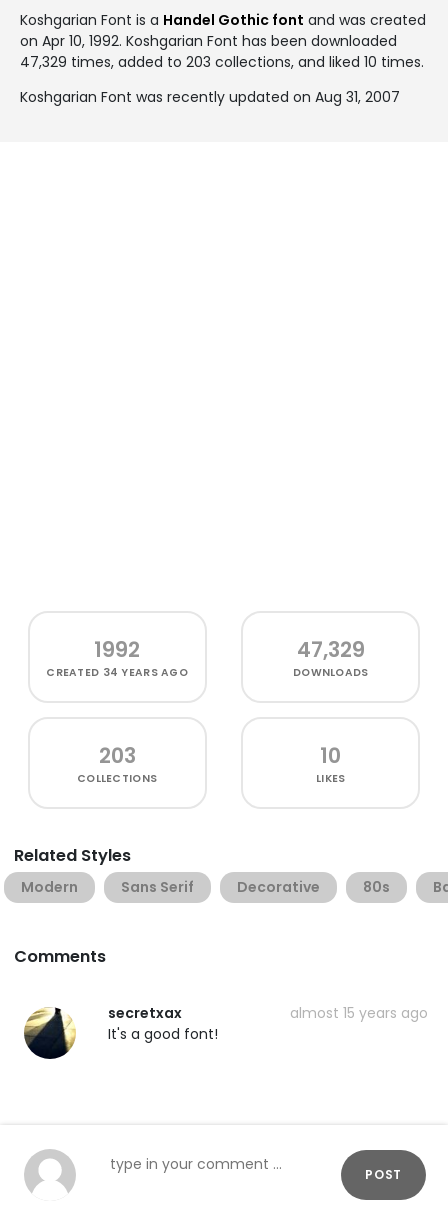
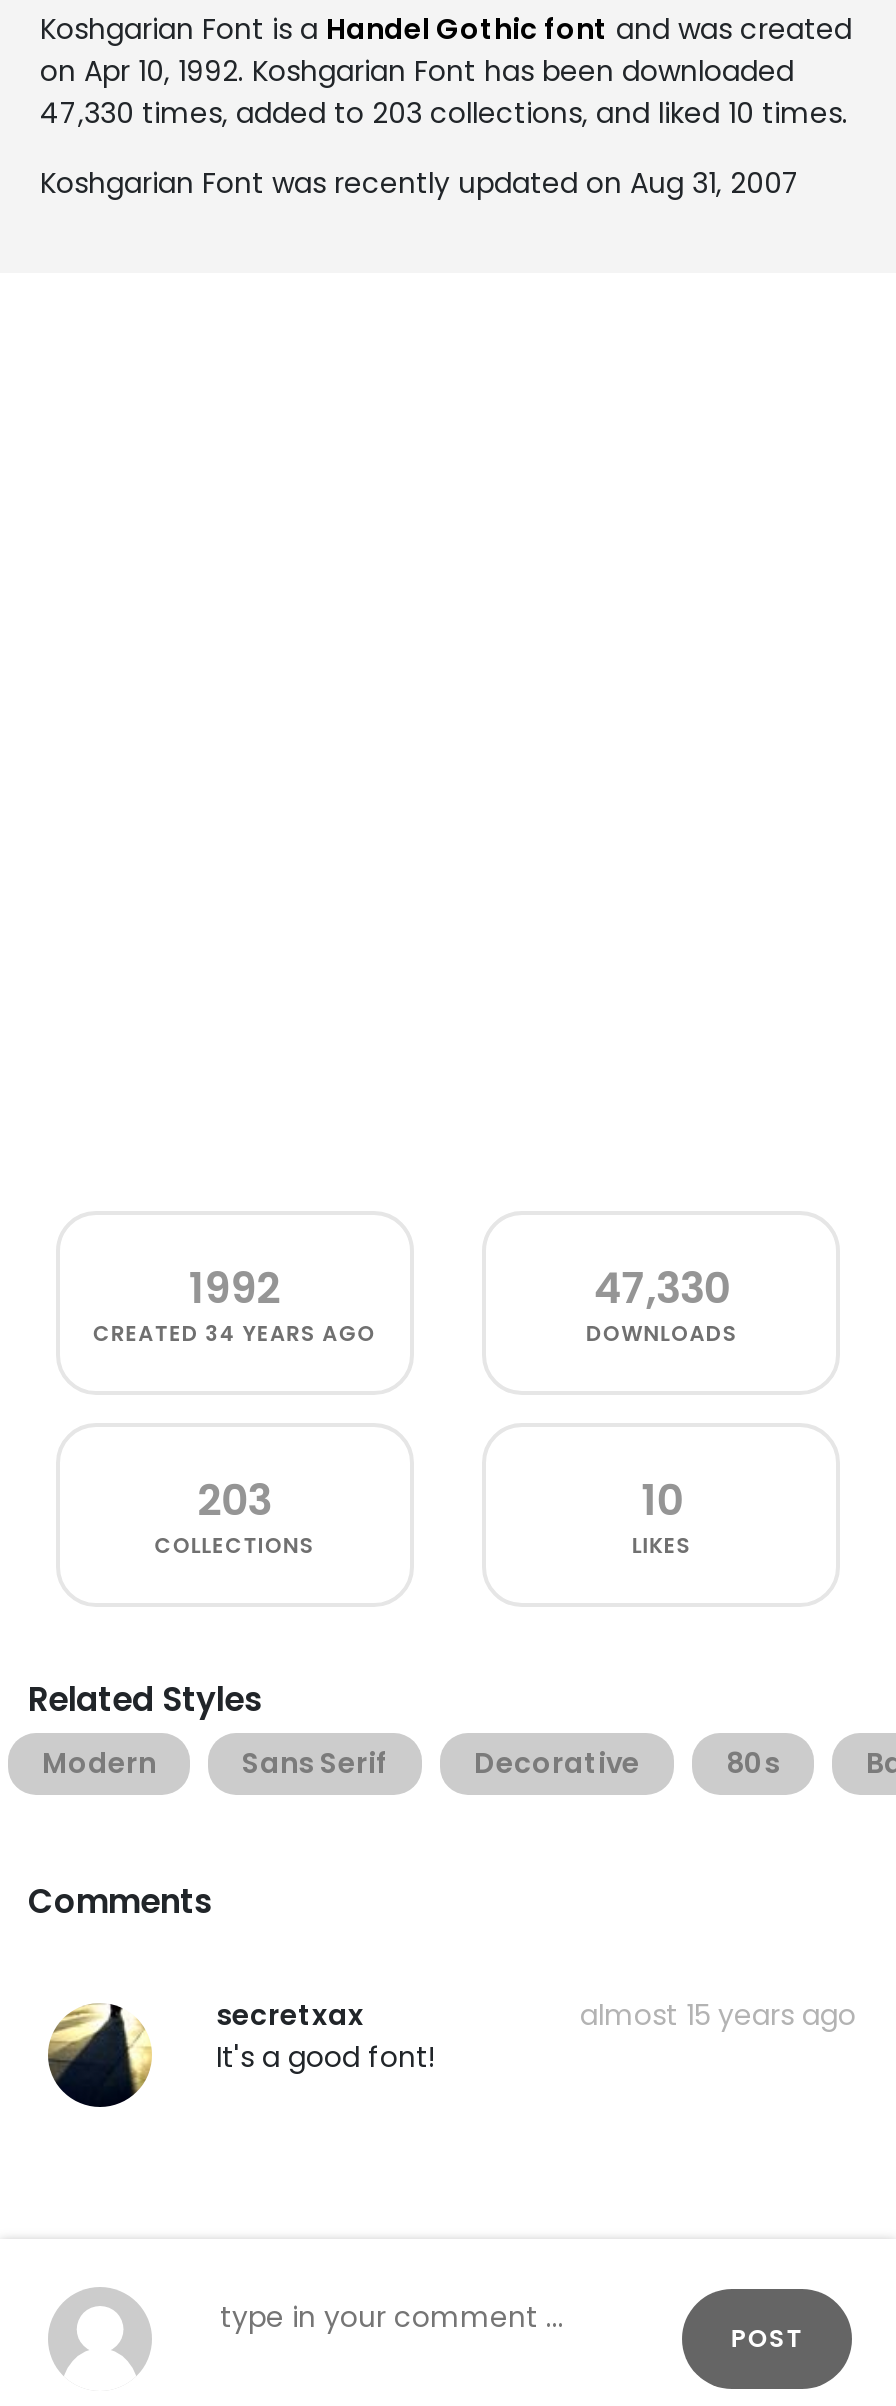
- 47,329 times, added to 203 collections, and liked 10 times.
+ 47,330 times, added to 203 collections, and liked 10 times.

- 47,329
+ 47,330
